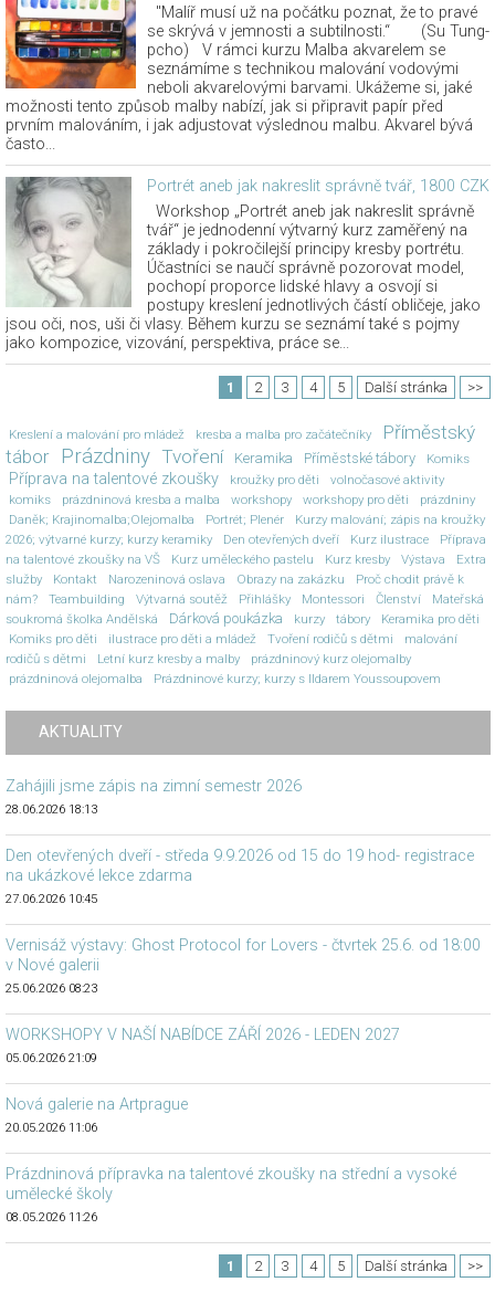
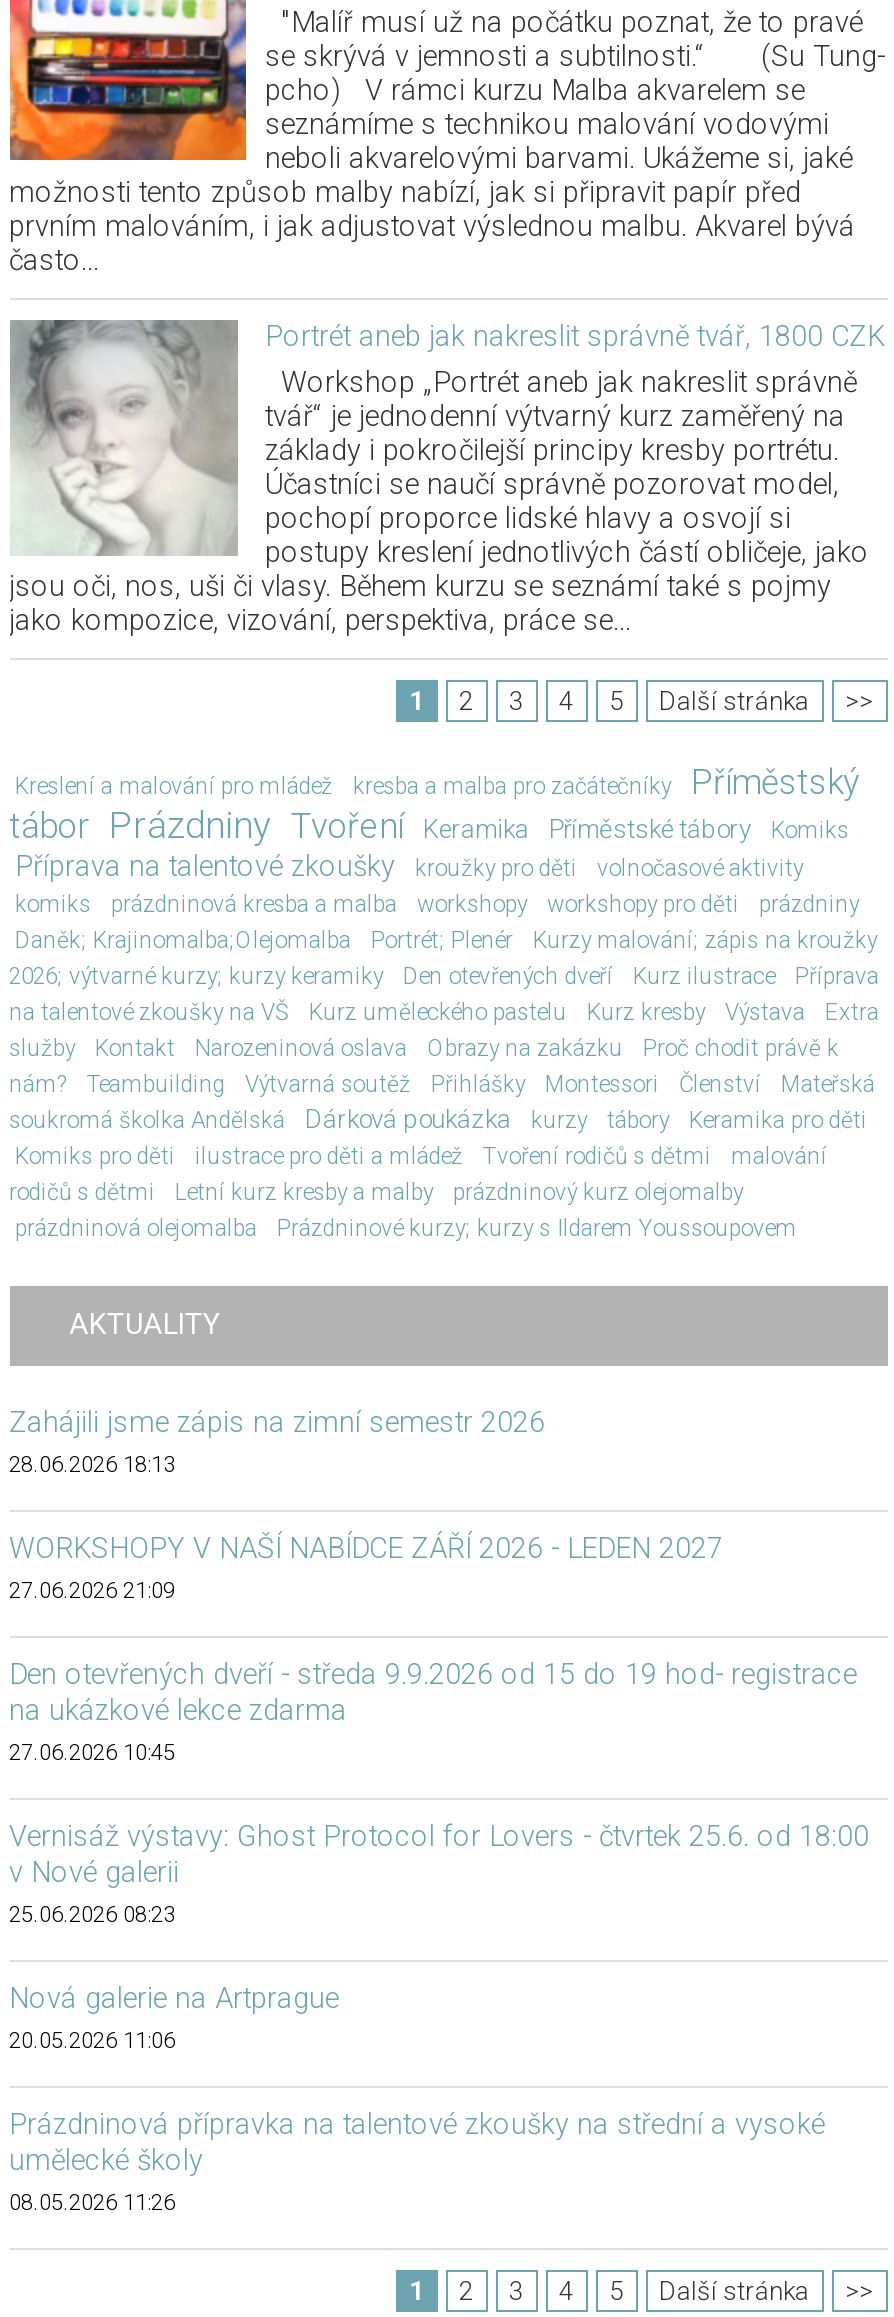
+ 27.06.2026 21:09

moved down: Den otevřených dveří - středa 9.9.2026 od 15 do 19 hod- registrace | na ukázkové lekce zdarma | 27.06.2026 10:45 | Vernisáž výstavy: Ghost Protocol for Lovers - čtvrtek 25.6. od 18:00 | v Nové galerii | 25.06.2026 08:23

moved up: WORKSHOPY V NAŠÍ NABÍDCE ZÁŘÍ 2026 - LEDEN 2027

- 05.06.2026 21:09
